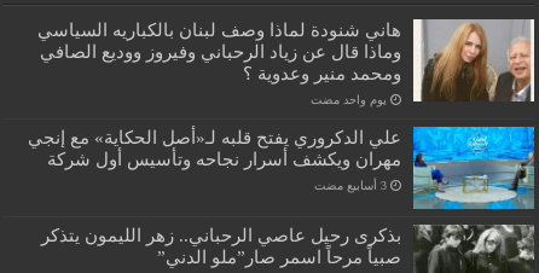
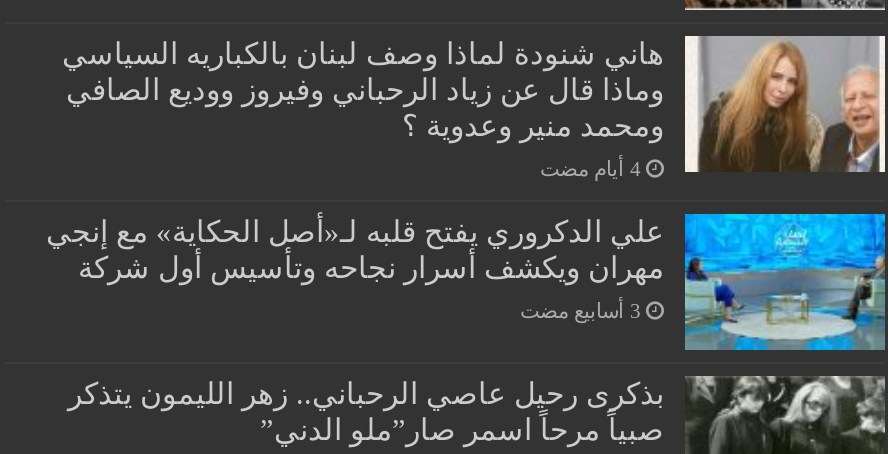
- يوم واحد مضت
